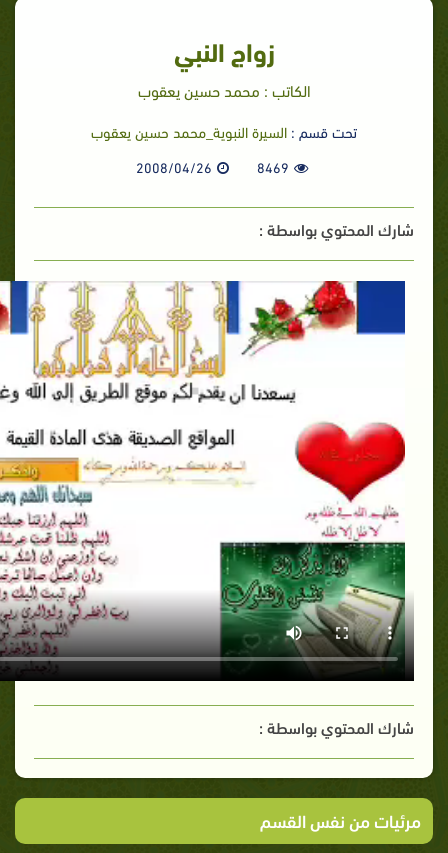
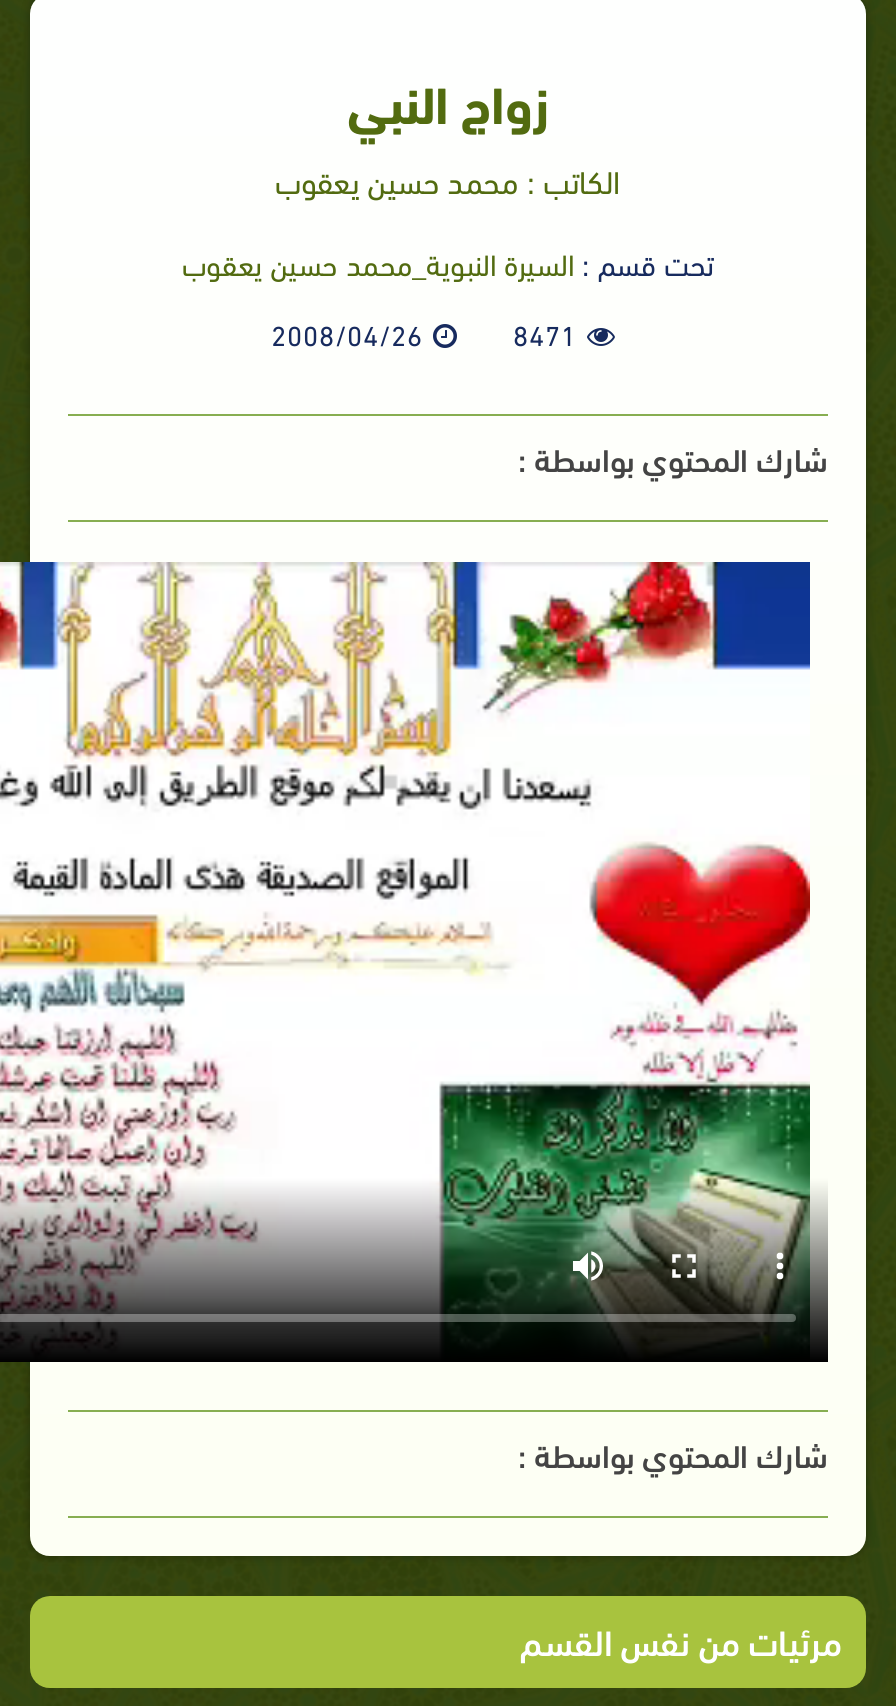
- 8469
+ 8471
